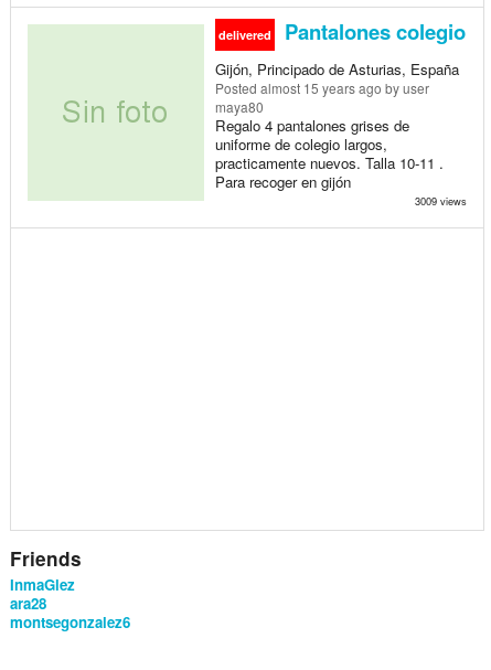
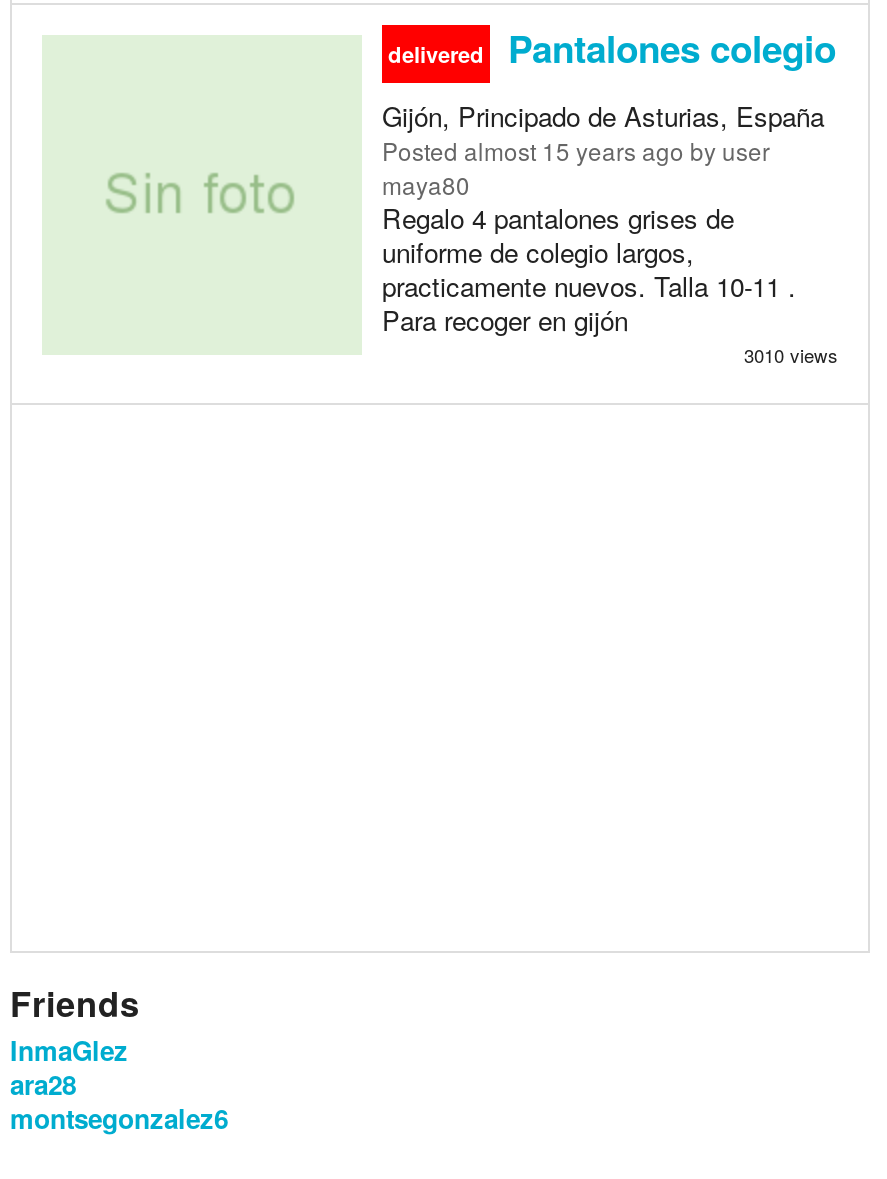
- 3009 views
+ 3010 views
